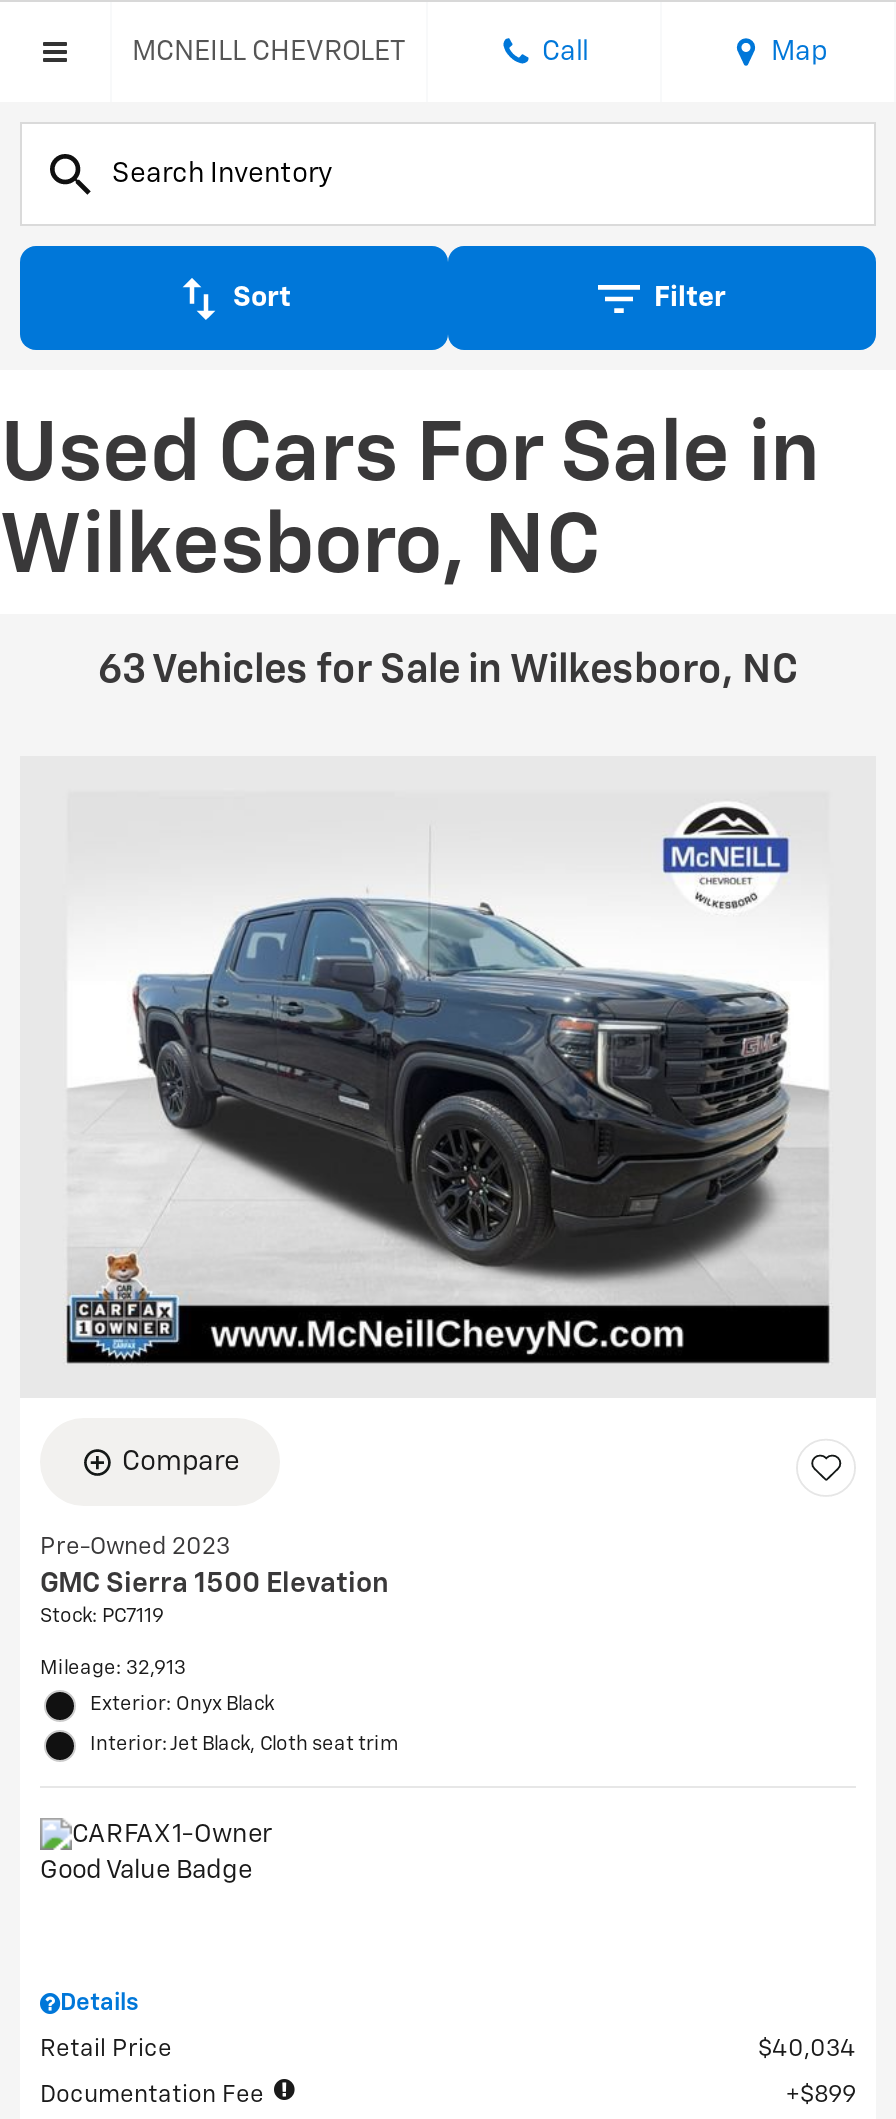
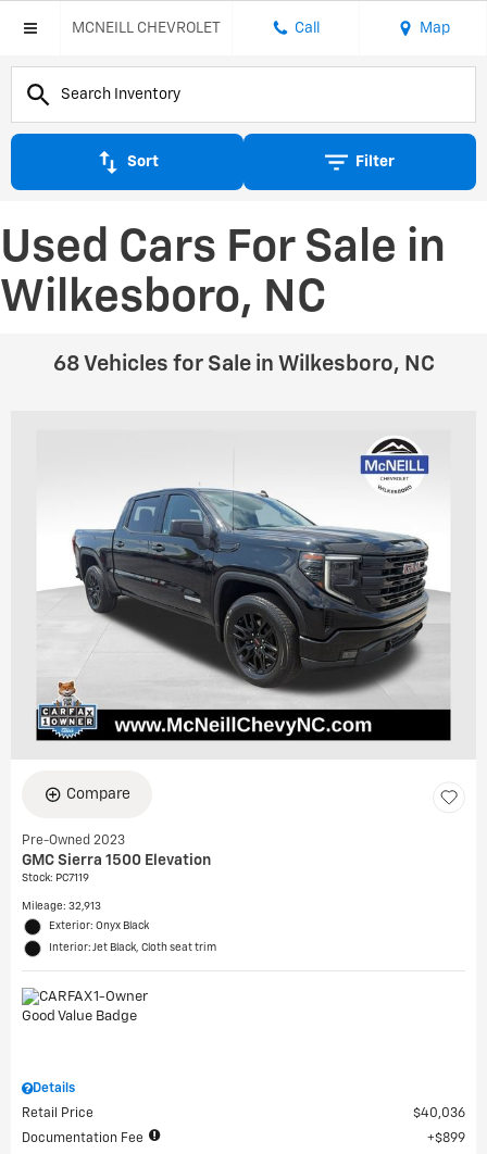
- 63 Vehicles for Sale in Wilkesboro, NC
+ 68 Vehicles for Sale in Wilkesboro, NC

- $40,034
+ $40,036
